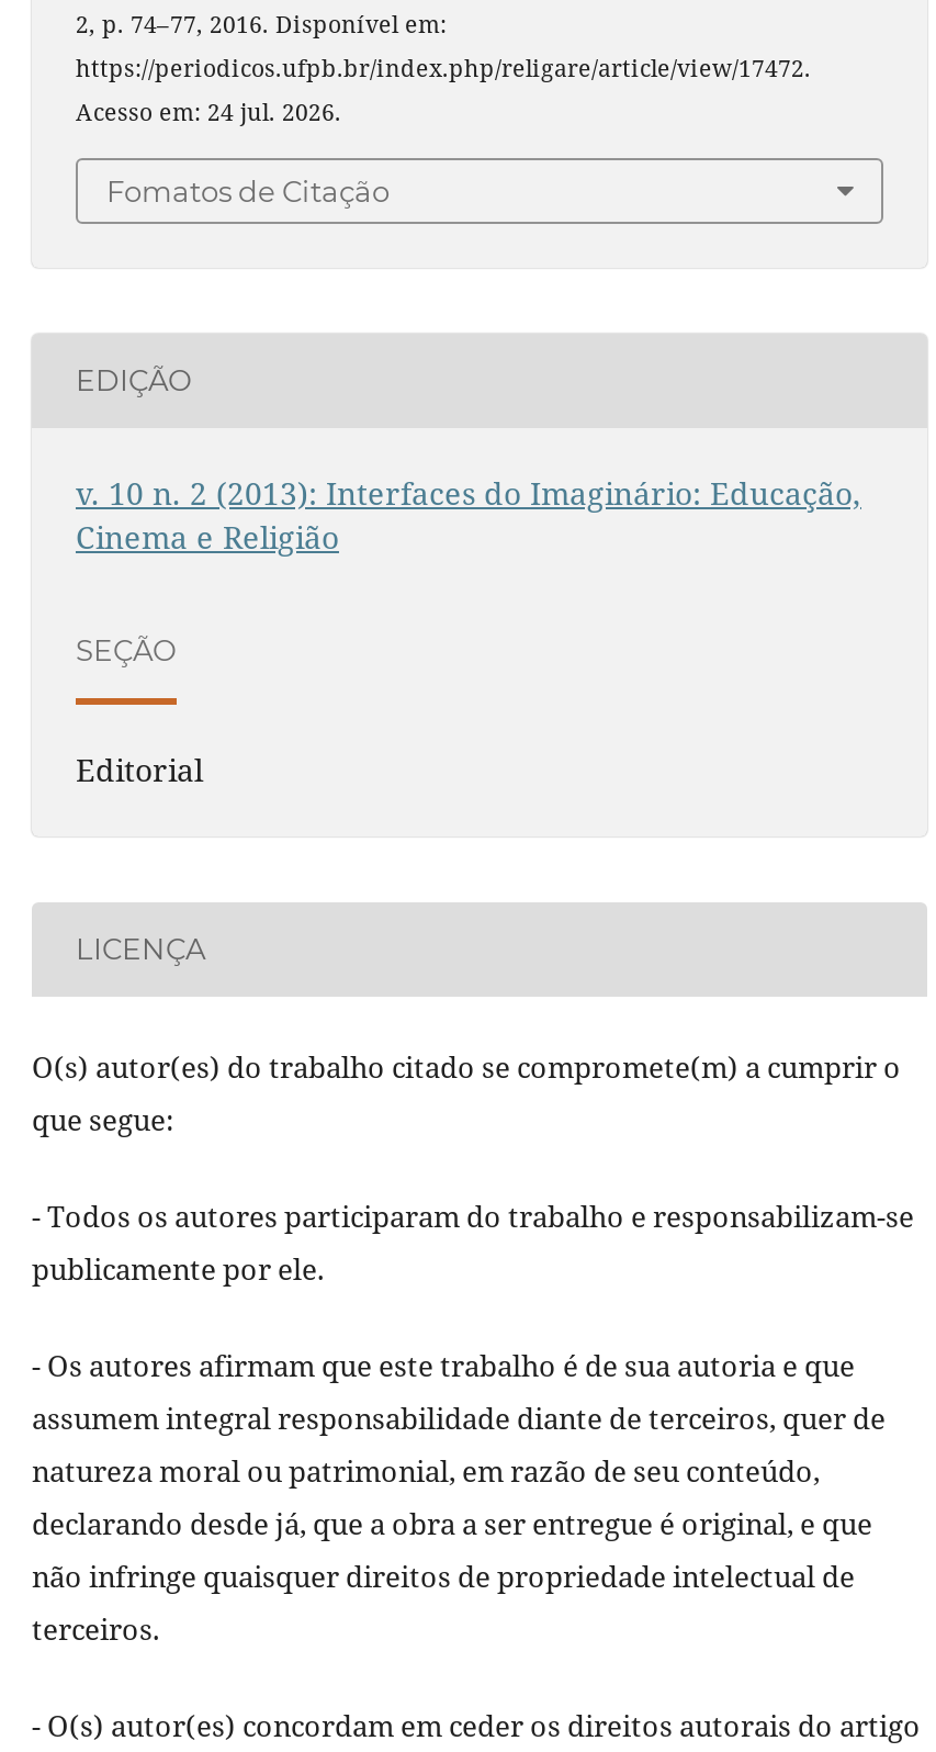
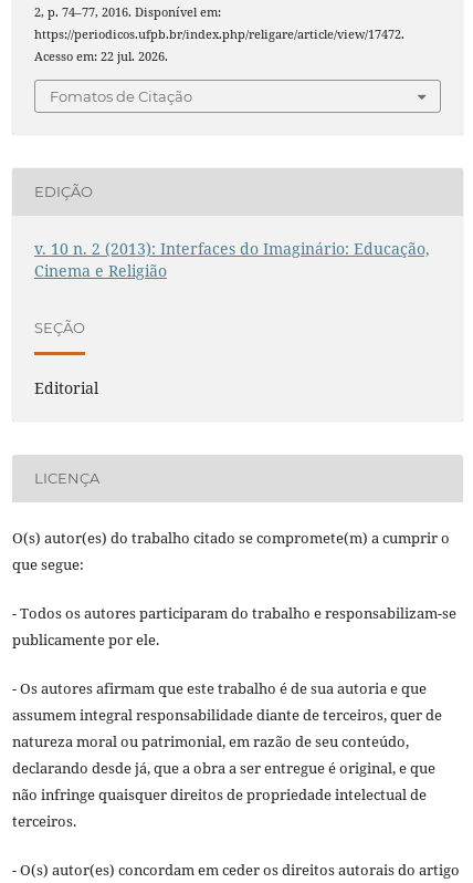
- Acesso em: 24 jul. 2026.
+ Acesso em: 22 jul. 2026.
